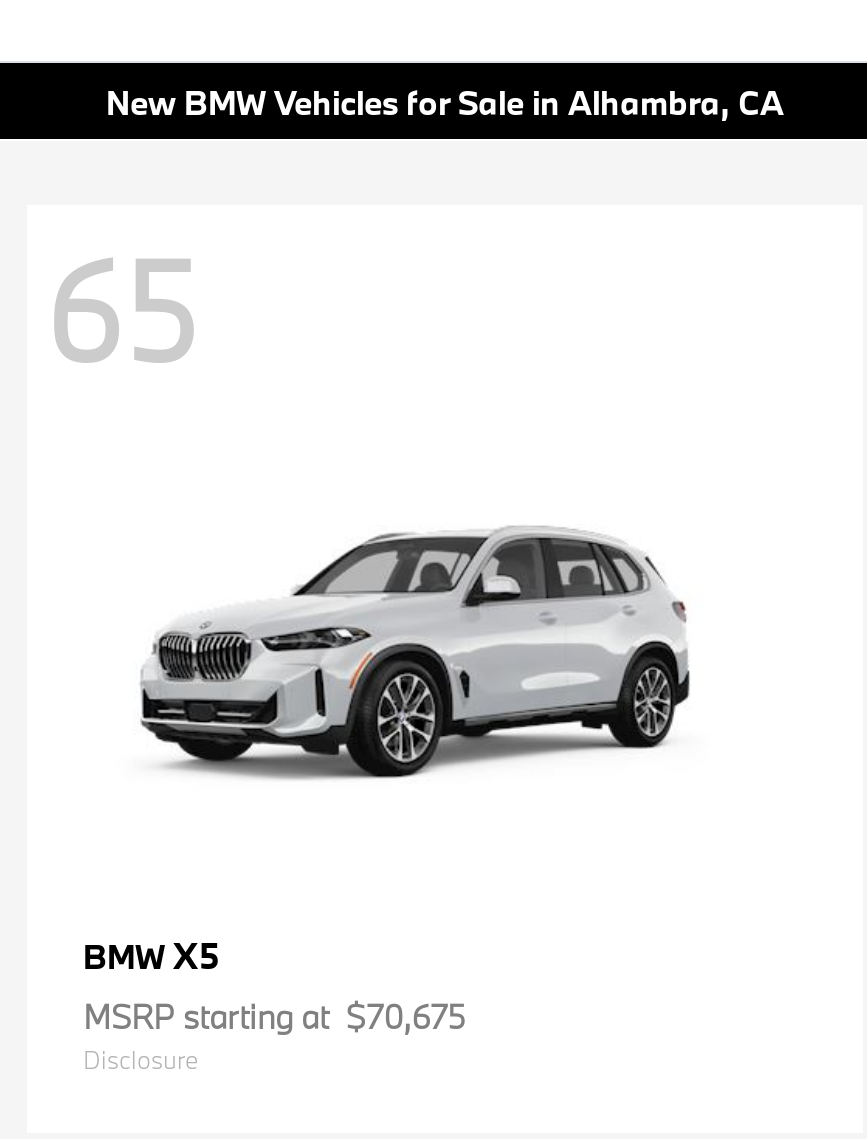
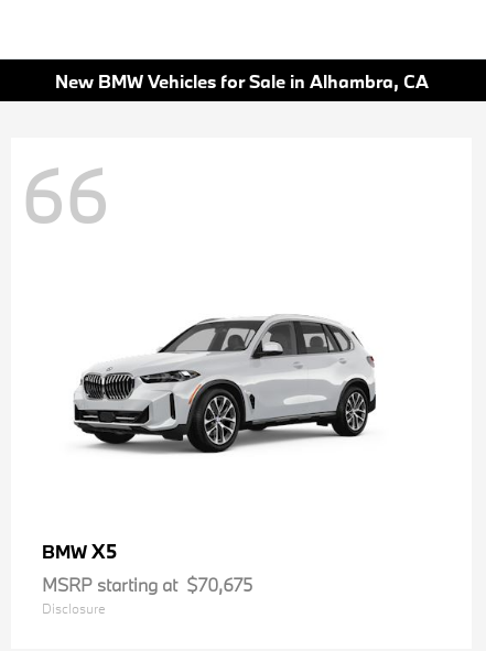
- 65
+ 66
